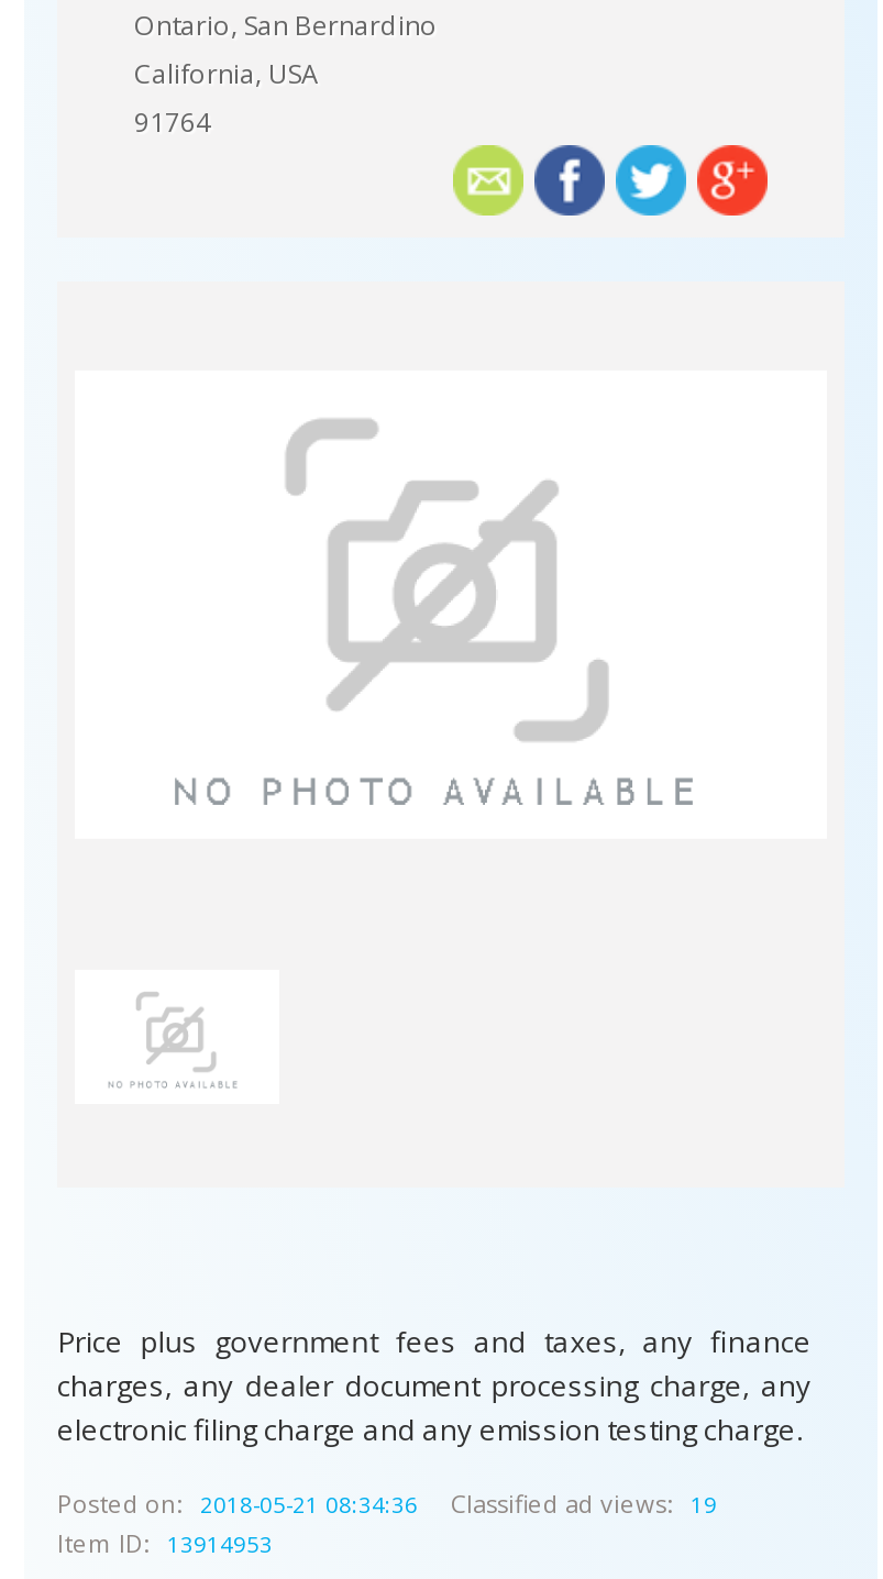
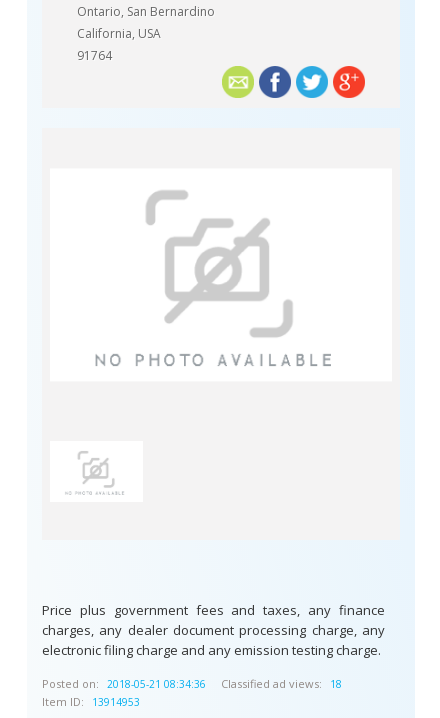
- Classified ad views: 19
+ Classified ad views: 18
